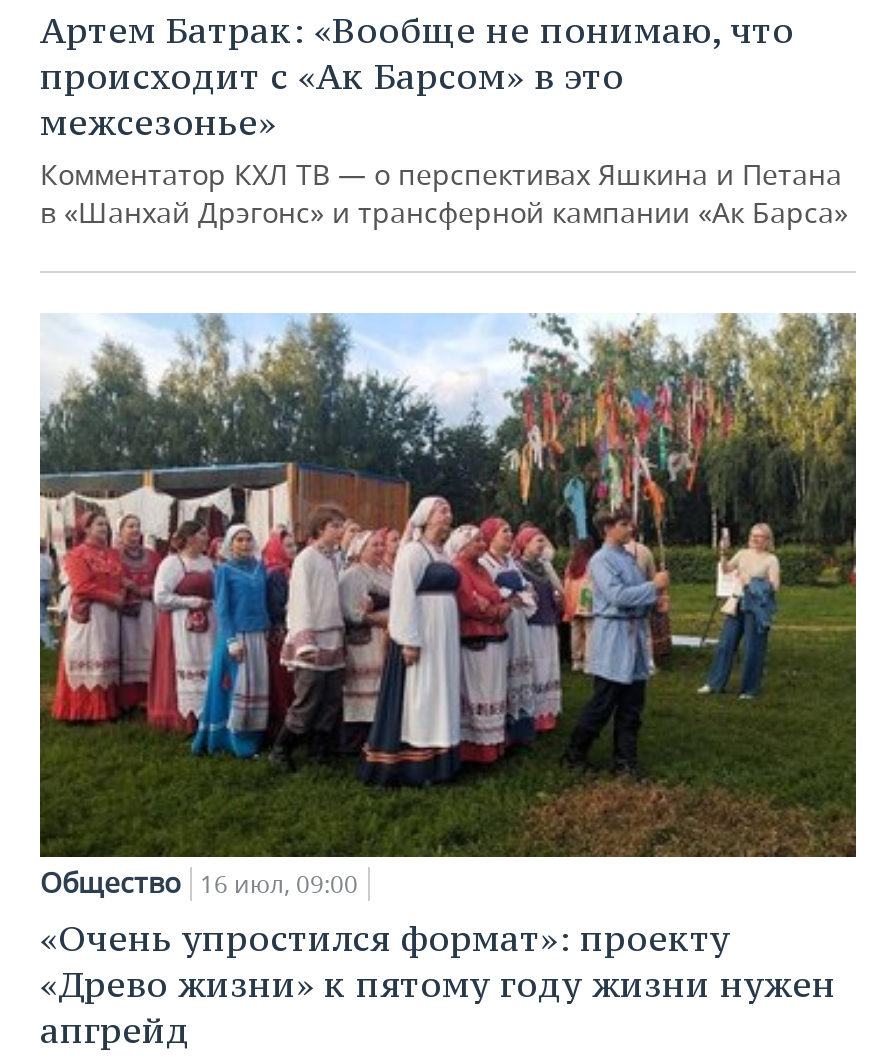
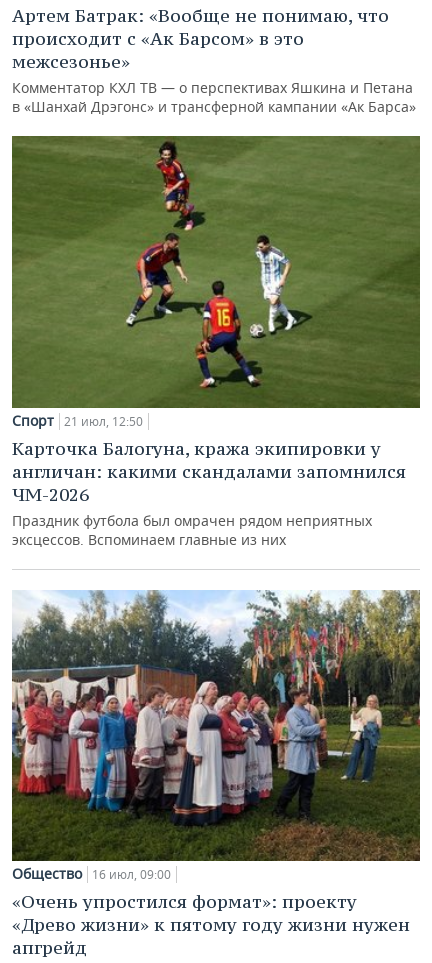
+ [image]
+ Спорт 21 июл, 12:50
+ Карточка Балогуна, кража экипировки у
+ англичан: какими скандалами запомнился
+ ЧМ-2026
+ Праздник футбола был омрачен рядом неприятных
+ эксцессов. Вспоминаем главные из них
